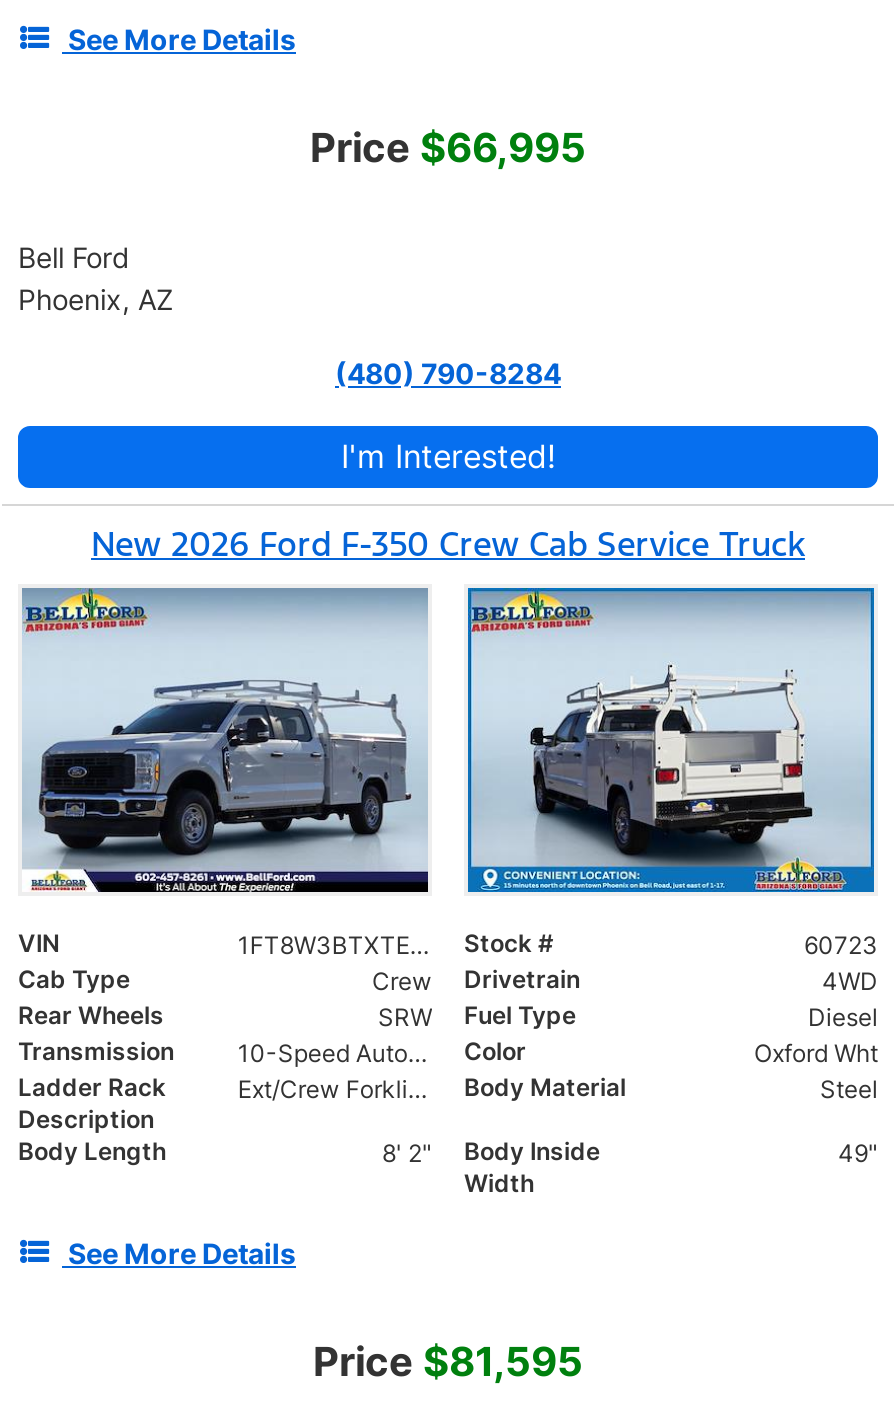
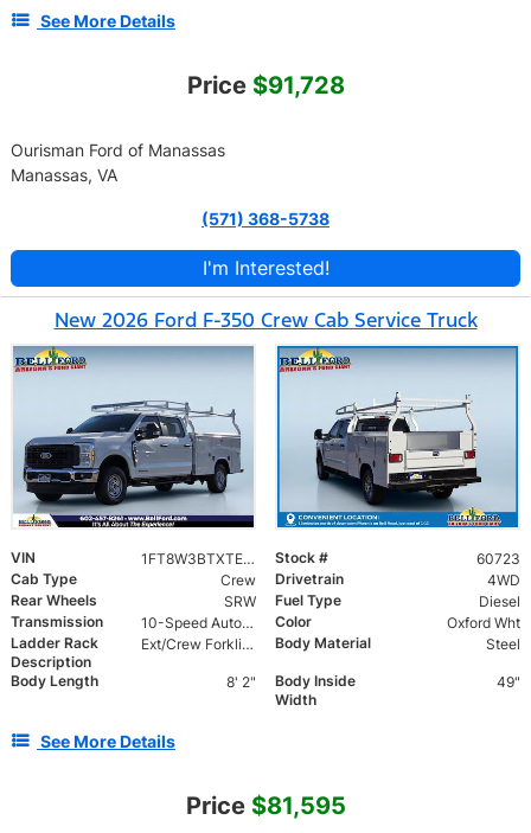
- Price $66,995
+ Price $91,728

- Bell Ford
- Phoenix, AZ
+ Ourisman Ford of Manassas
+ Manassas, VA

- (480) 790-8284
+ (571) 368-5738
